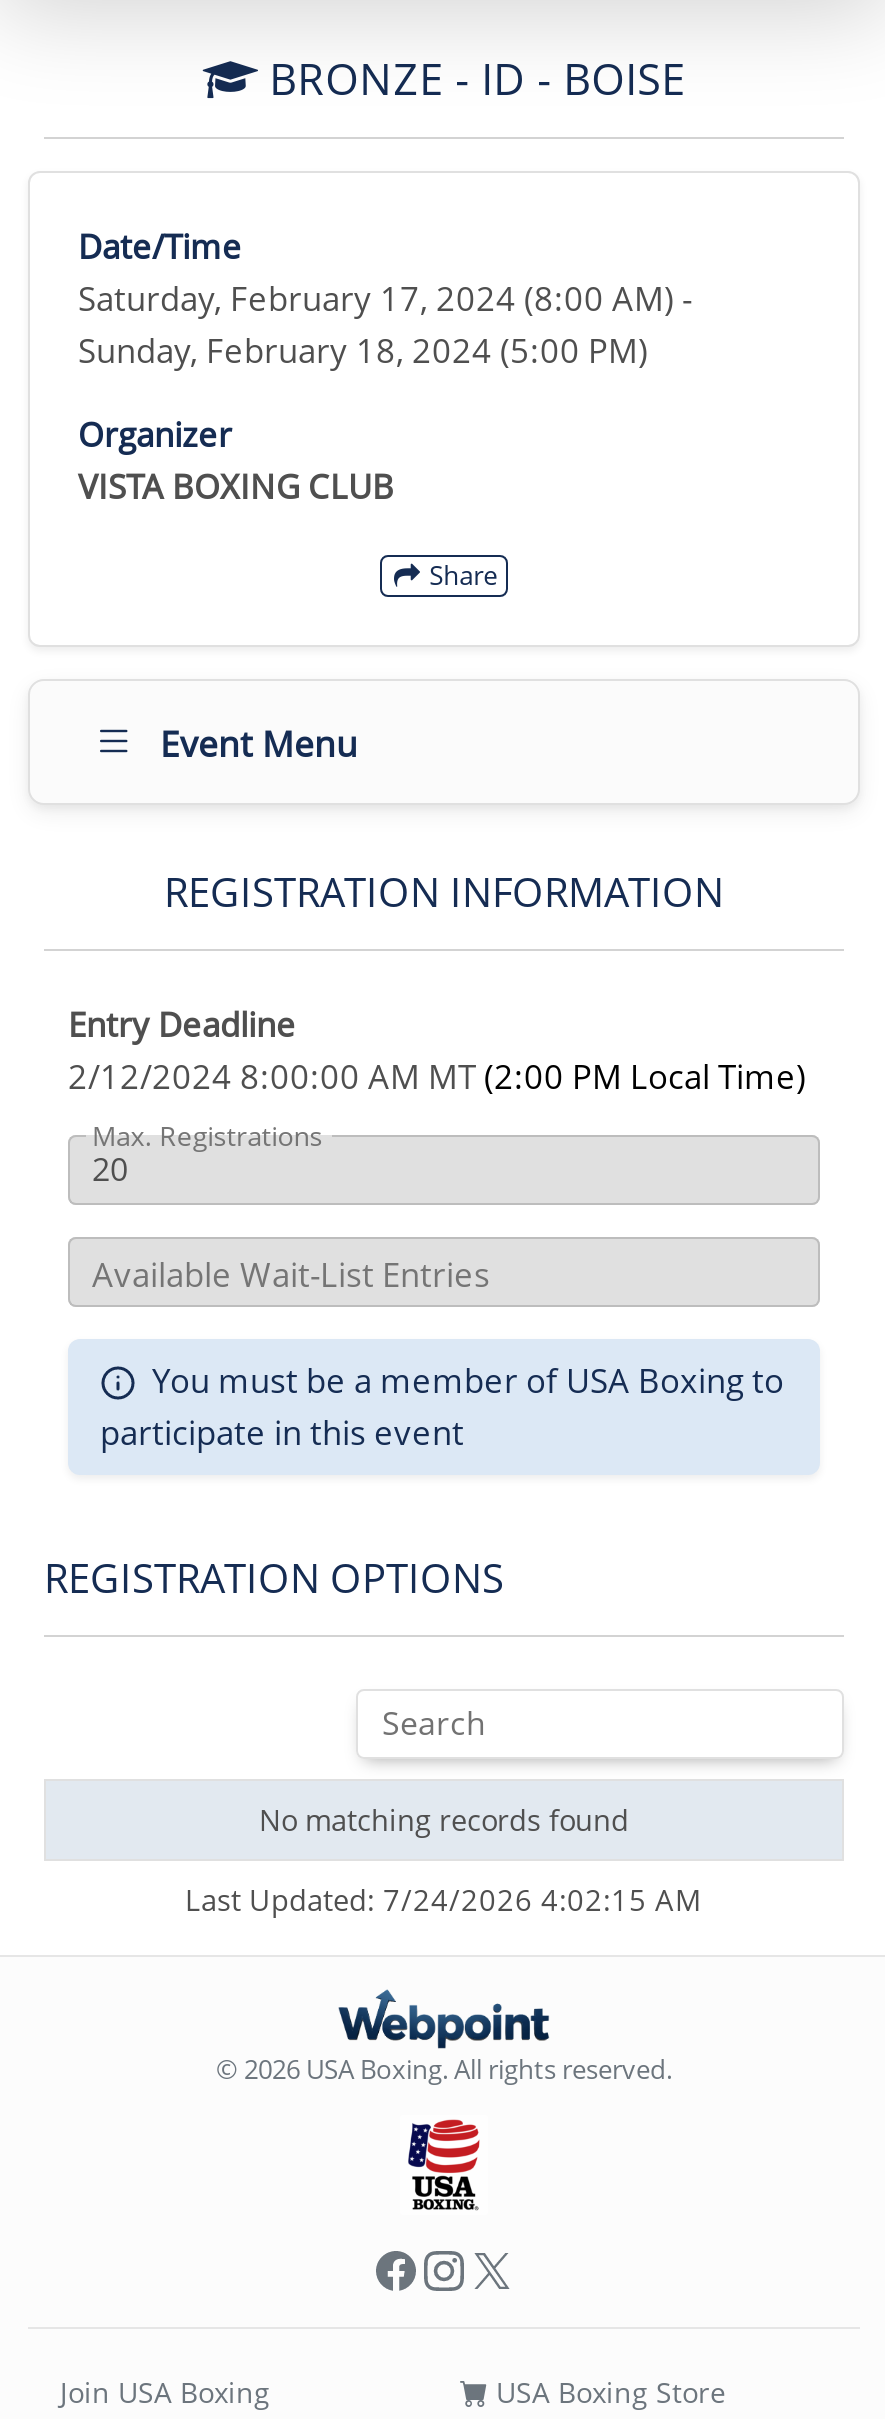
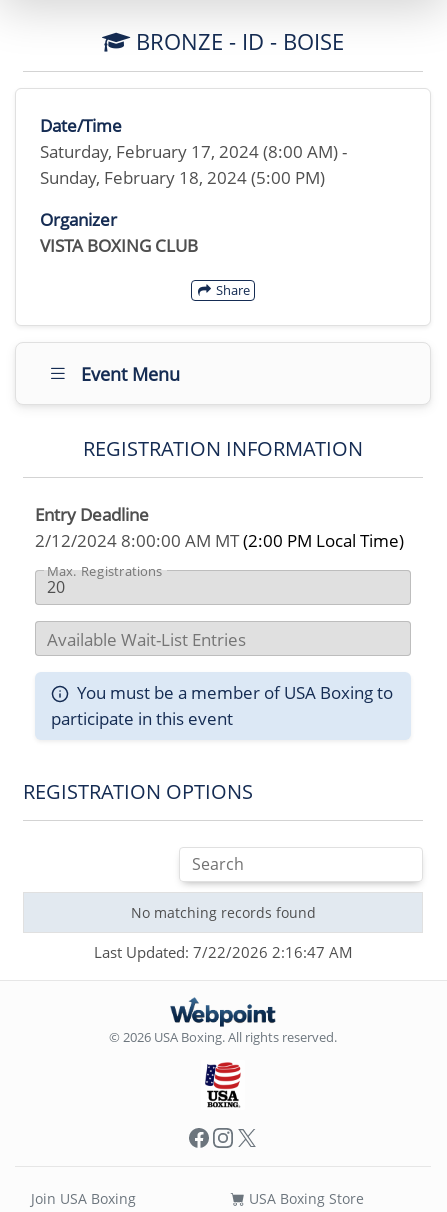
- Last Updated: 7/24/2026 4:02:15 AM
+ Last Updated: 7/22/2026 2:16:47 AM
